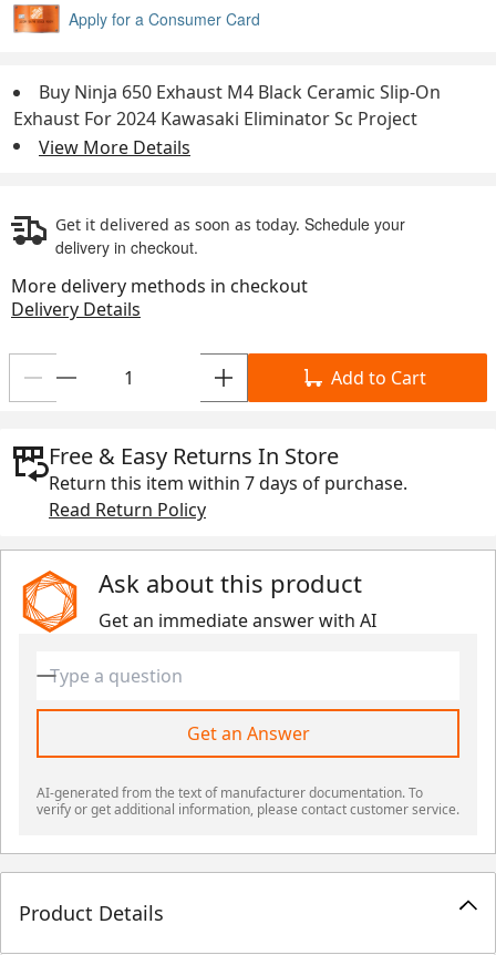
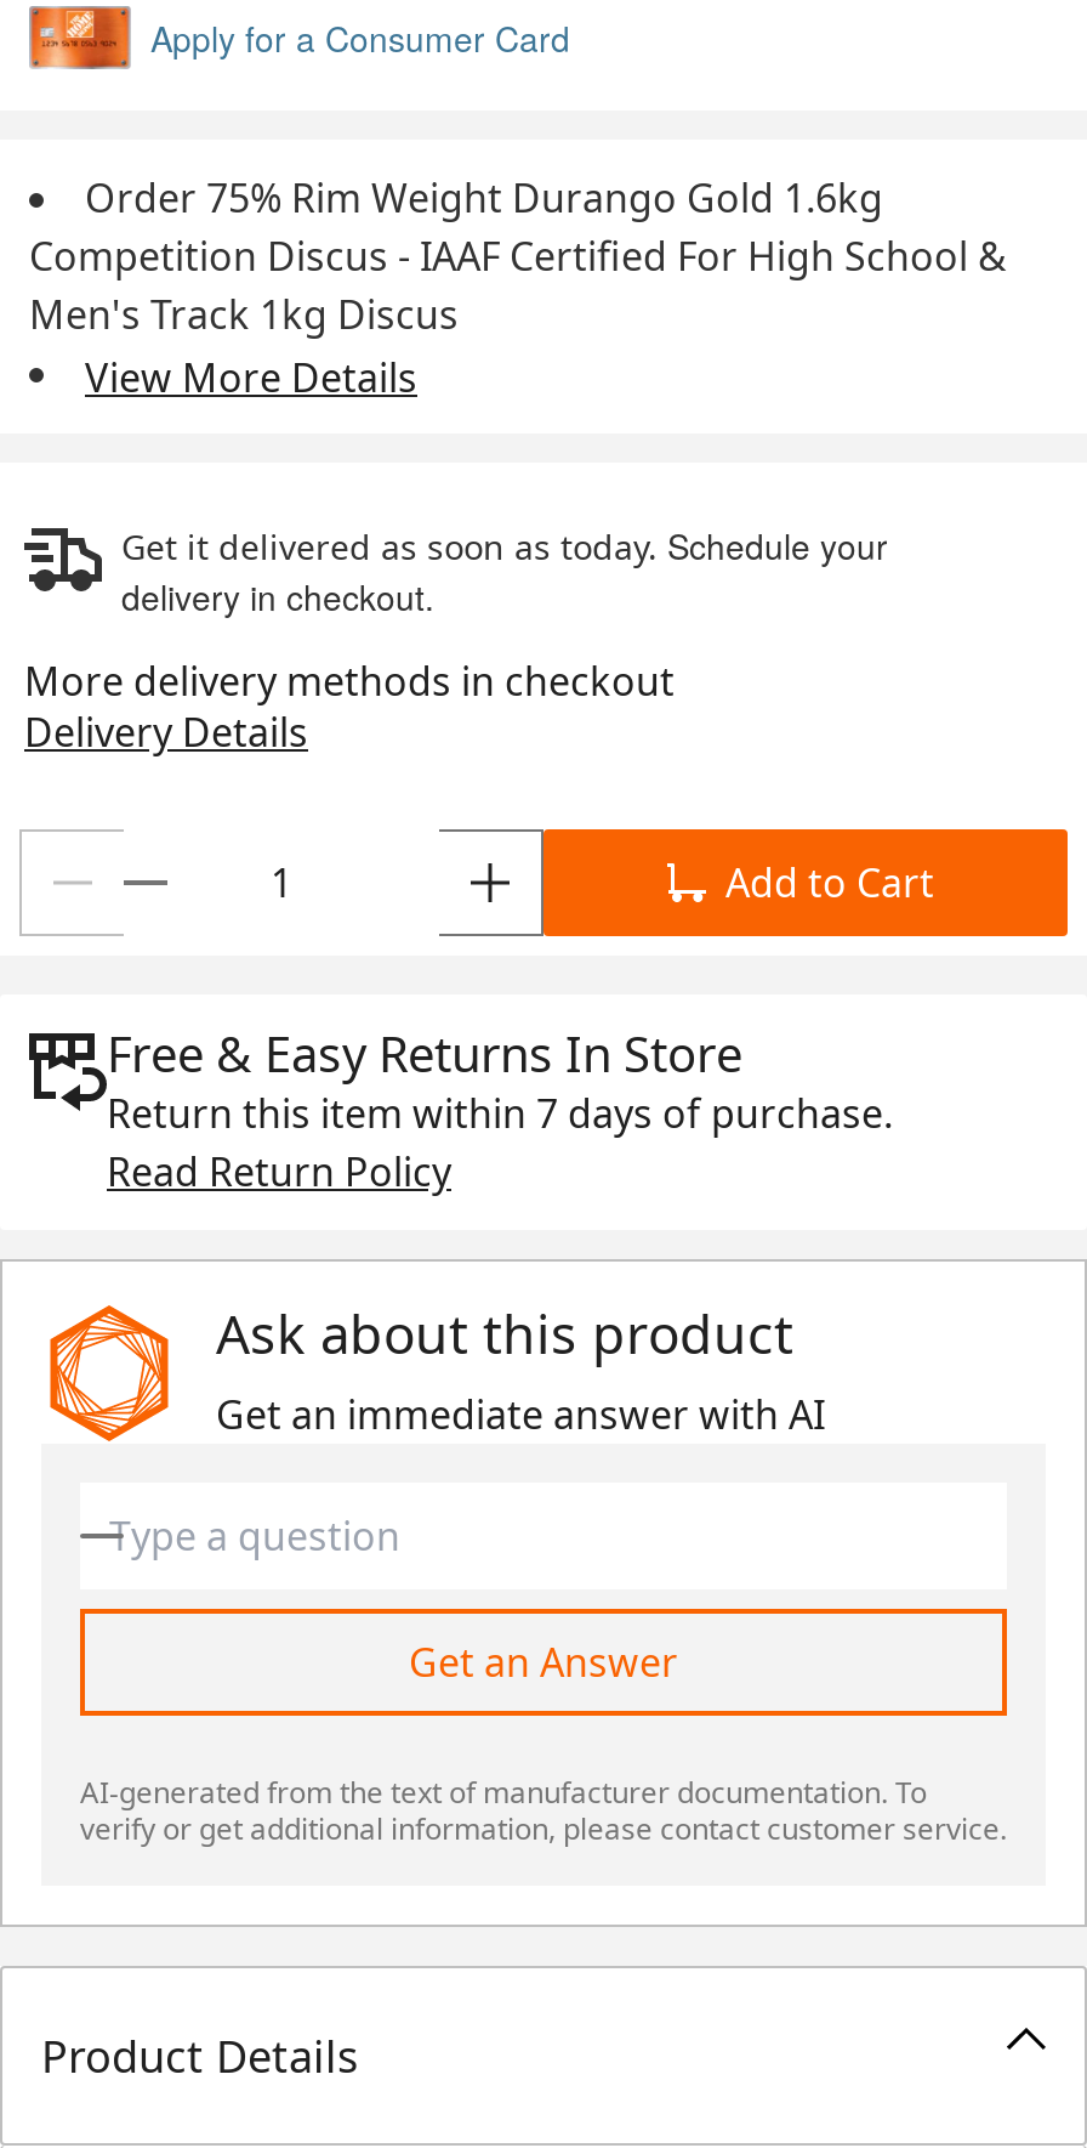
- Buy Ninja 650 Exhaust M4 Black Ceramic Slip-On
- Exhaust For 2024 Kawasaki Eliminator Sc Project
+ Order 75% Rim Weight Durango Gold 1.6kg
+ Competition Discus - IAAF Certified For High School &
+ Men's Track 1kg Discus
